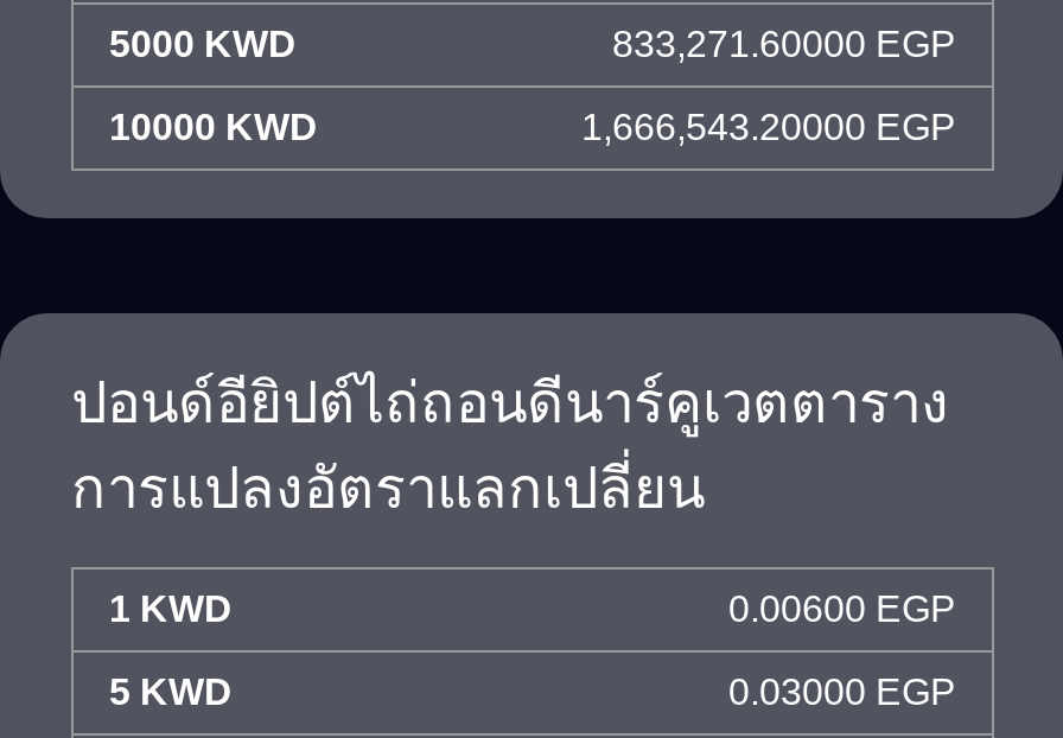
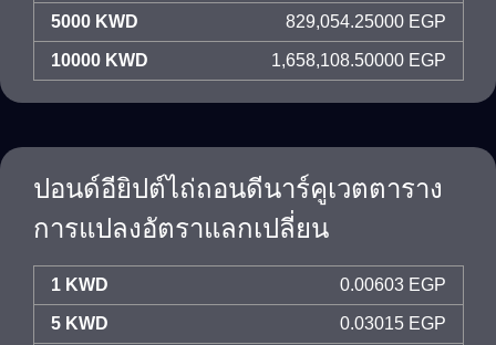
- 833,271.60000 EGP
+ 829,054.25000 EGP

- 1,666,543.20000 EGP
+ 1,658,108.50000 EGP

- 0.00600 EGP
+ 0.00603 EGP

- 0.03000 EGP
+ 0.03015 EGP
